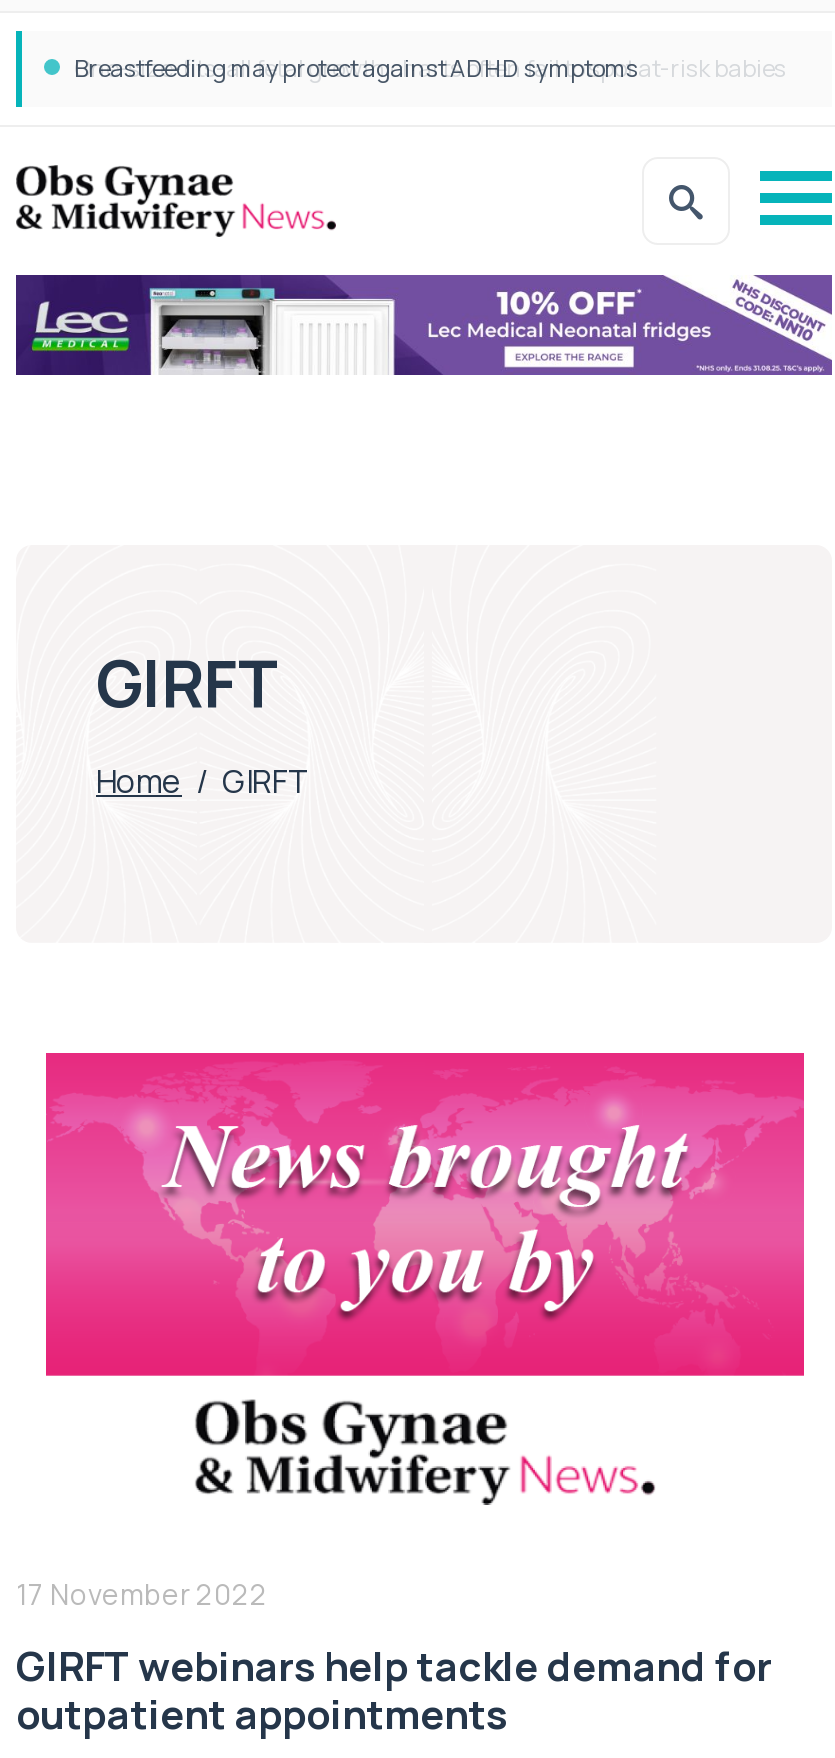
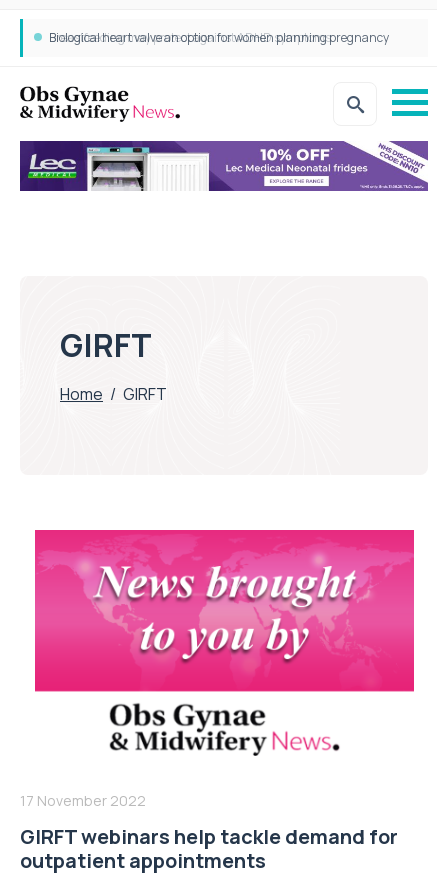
- Breastfeeding may protect against ADHD symptoms
+ Biological heart valve an option for women planning pregnancy
